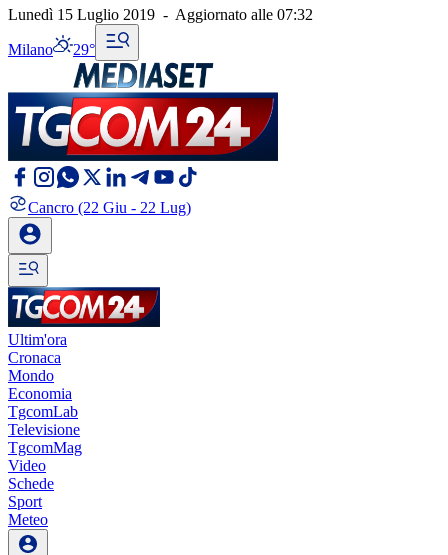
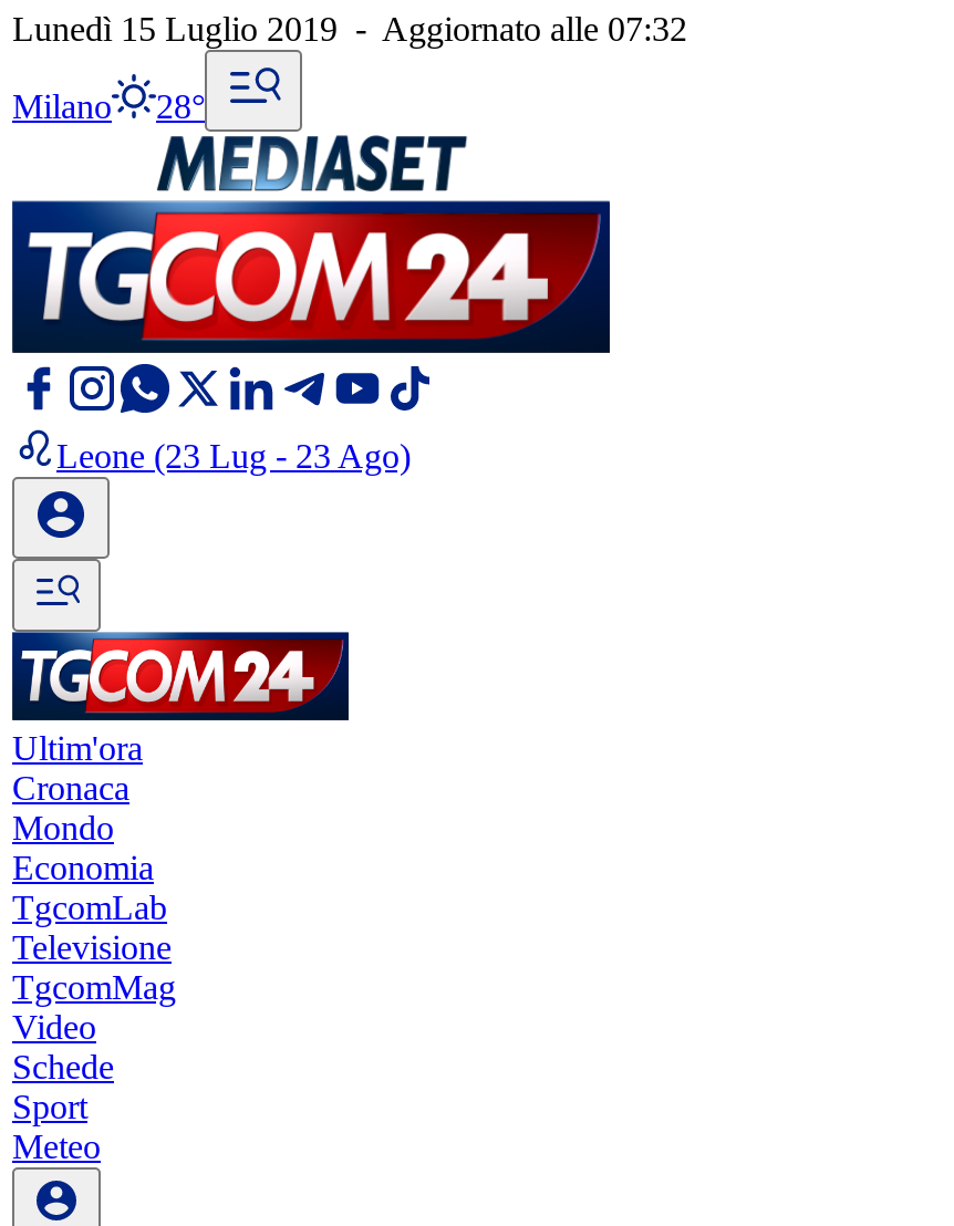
- Milano 29°
+ Milano 28°

- Cancro (22 Giu - 22 Lug)
+ Leone (23 Lug - 23 Ago)
